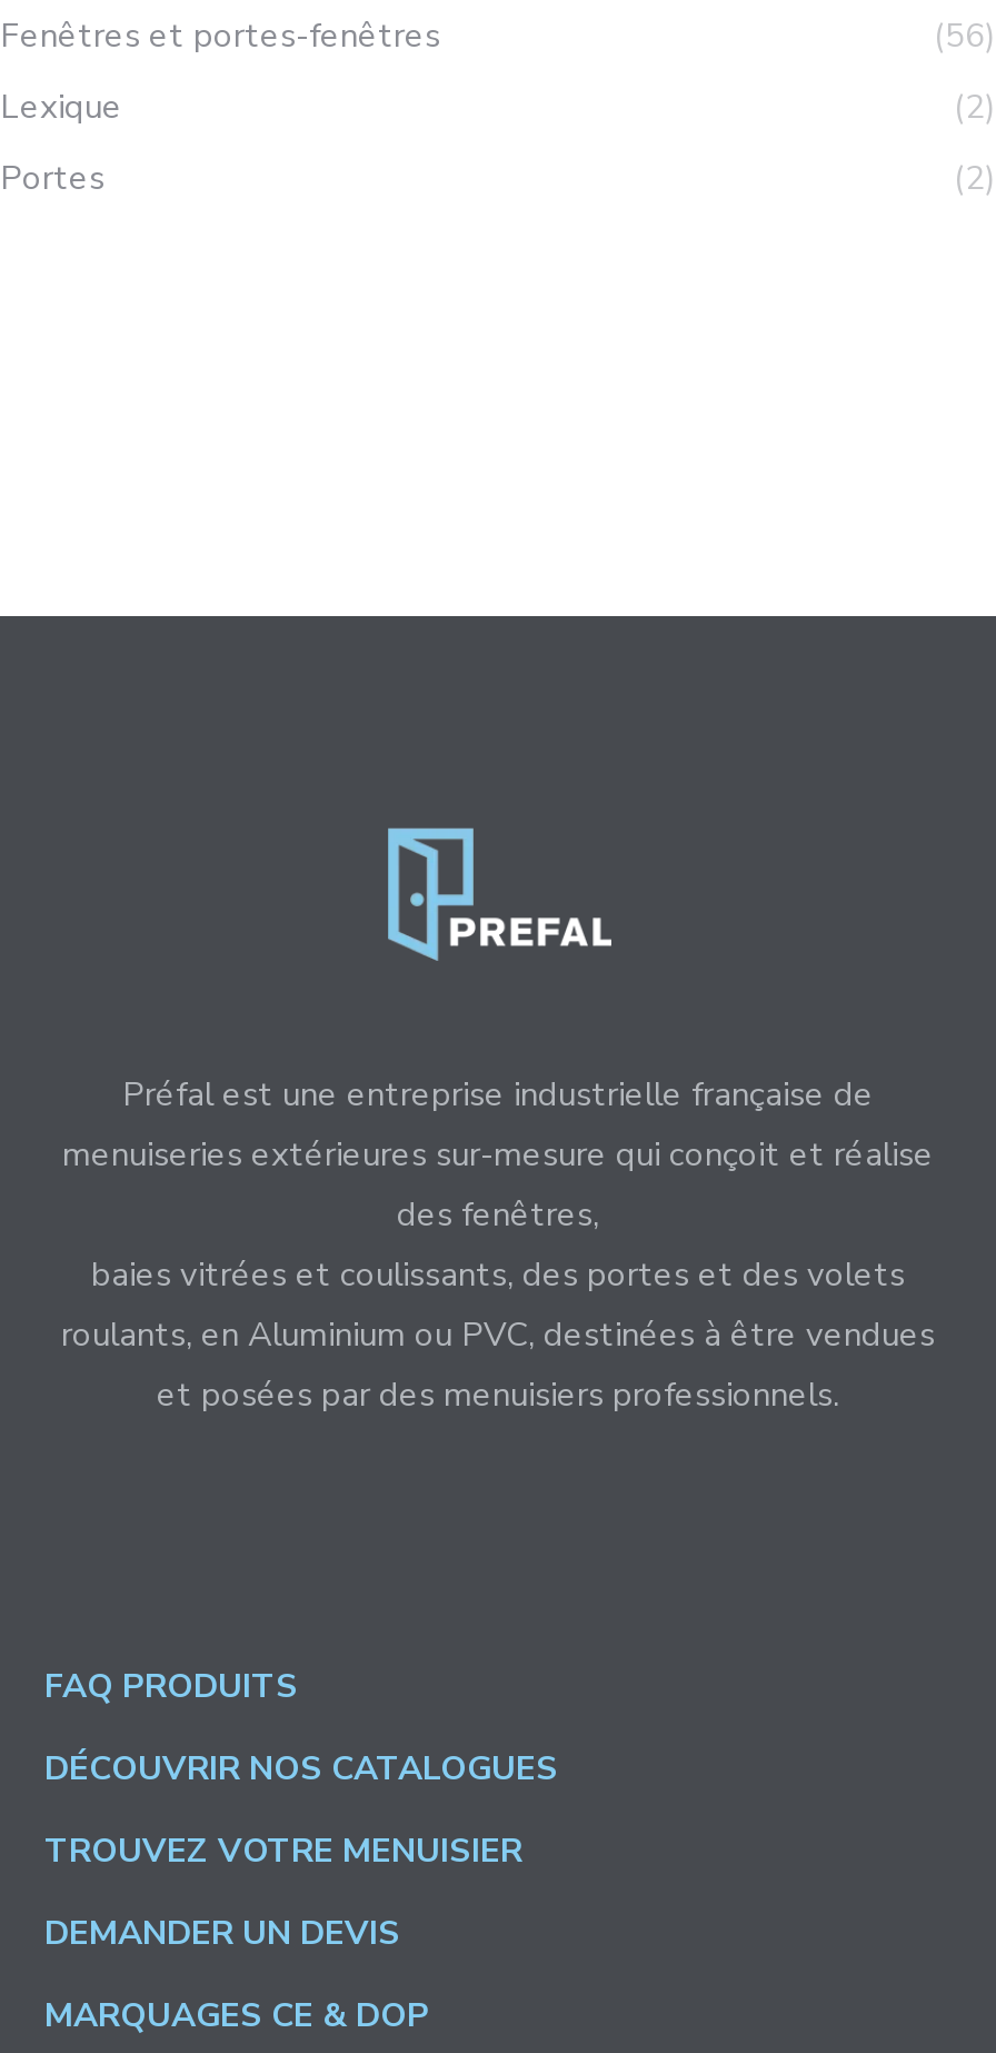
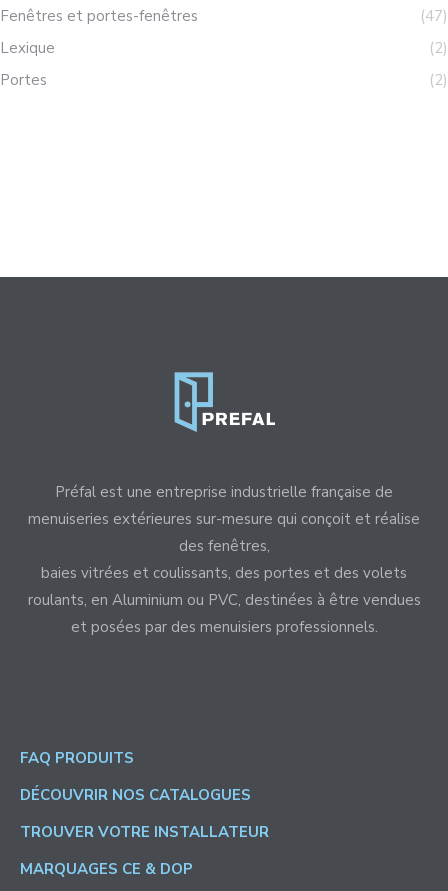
- (56)
+ (47)

- TROUVEZ VOTRE MENUISIER
- DEMANDER UN DEVIS
+ TROUVER VOTRE INSTALLATEUR
